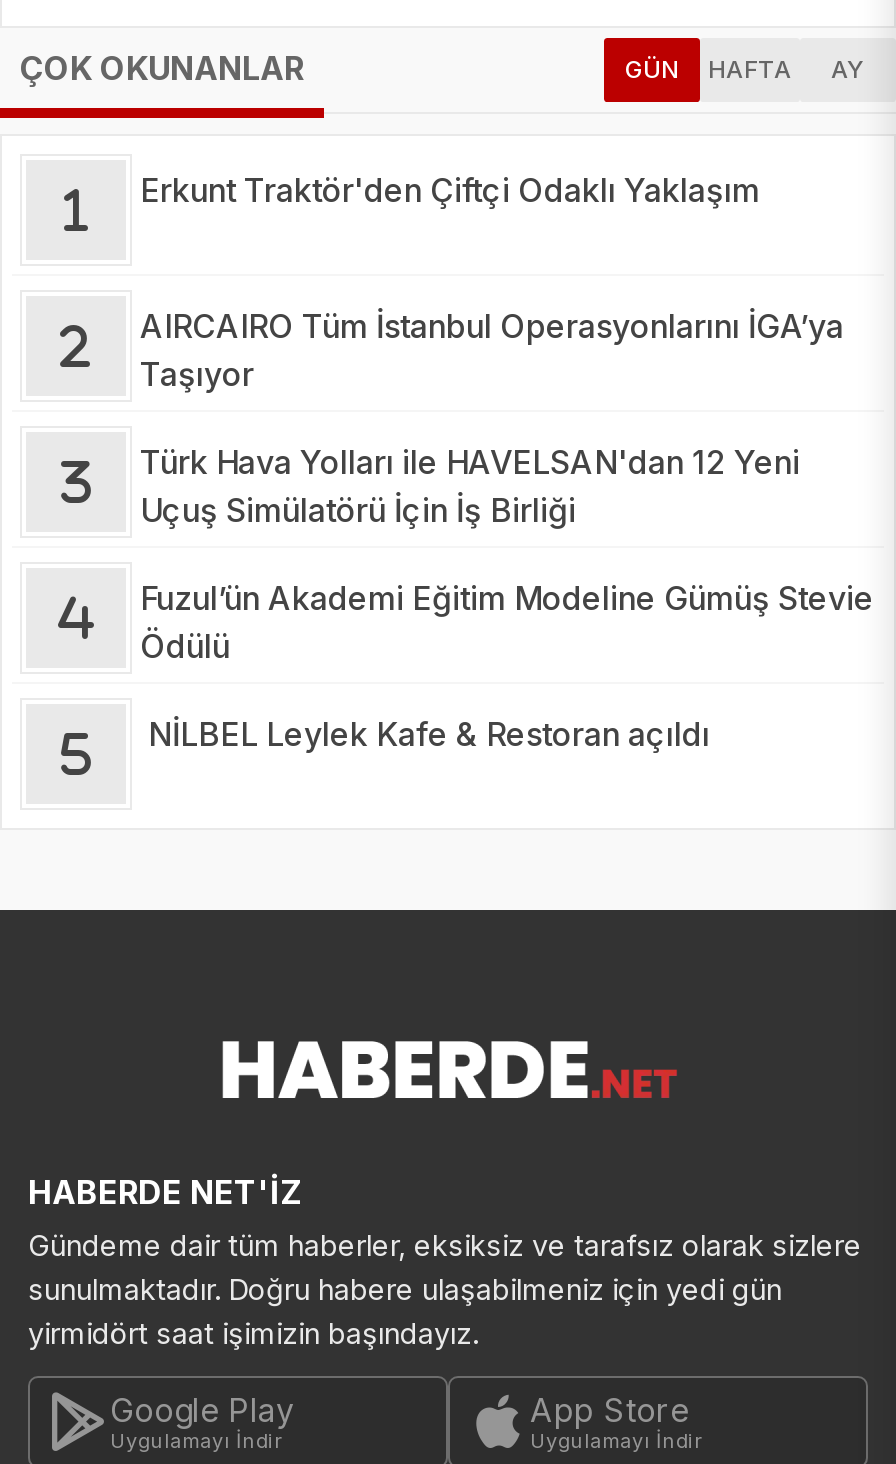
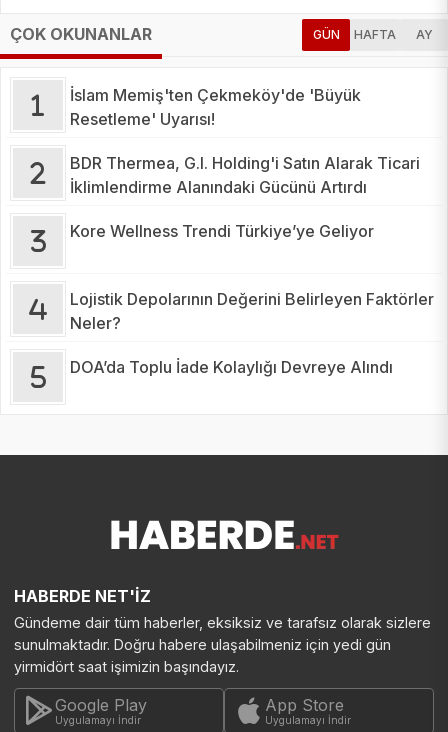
- Erkunt Traktör'den Çiftçi Odaklı Yaklaşım
+ İslam Memiş'ten Çekmeköy'de 'Büyük
+ Resetleme' Uyarısı!

- AIRCAIRO Tüm İstanbul Operasyonlarını İGA’ya
- Taşıyor
+ BDR Thermea, G.I. Holding'i Satın Alarak Ticari
+ İklimlendirme Alanındaki Gücünü Artırdı

- Türk Hava Yolları ile HAVELSAN'dan 12 Yeni
- Uçuş Simülatörü İçin İş Birliği
+ Kore Wellness Trendi Türkiye’ye Geliyor

- Fuzul’ün Akademi Eğitim Modeline Gümüş Stevie
- Ödülü
+ Lojistik Depolarının Değerini Belirleyen Faktörler
+ Neler?

- NİLBEL Leylek Kafe & Restoran açıldı
+ DOA’da Toplu İade Kolaylığı Devreye Alındı
